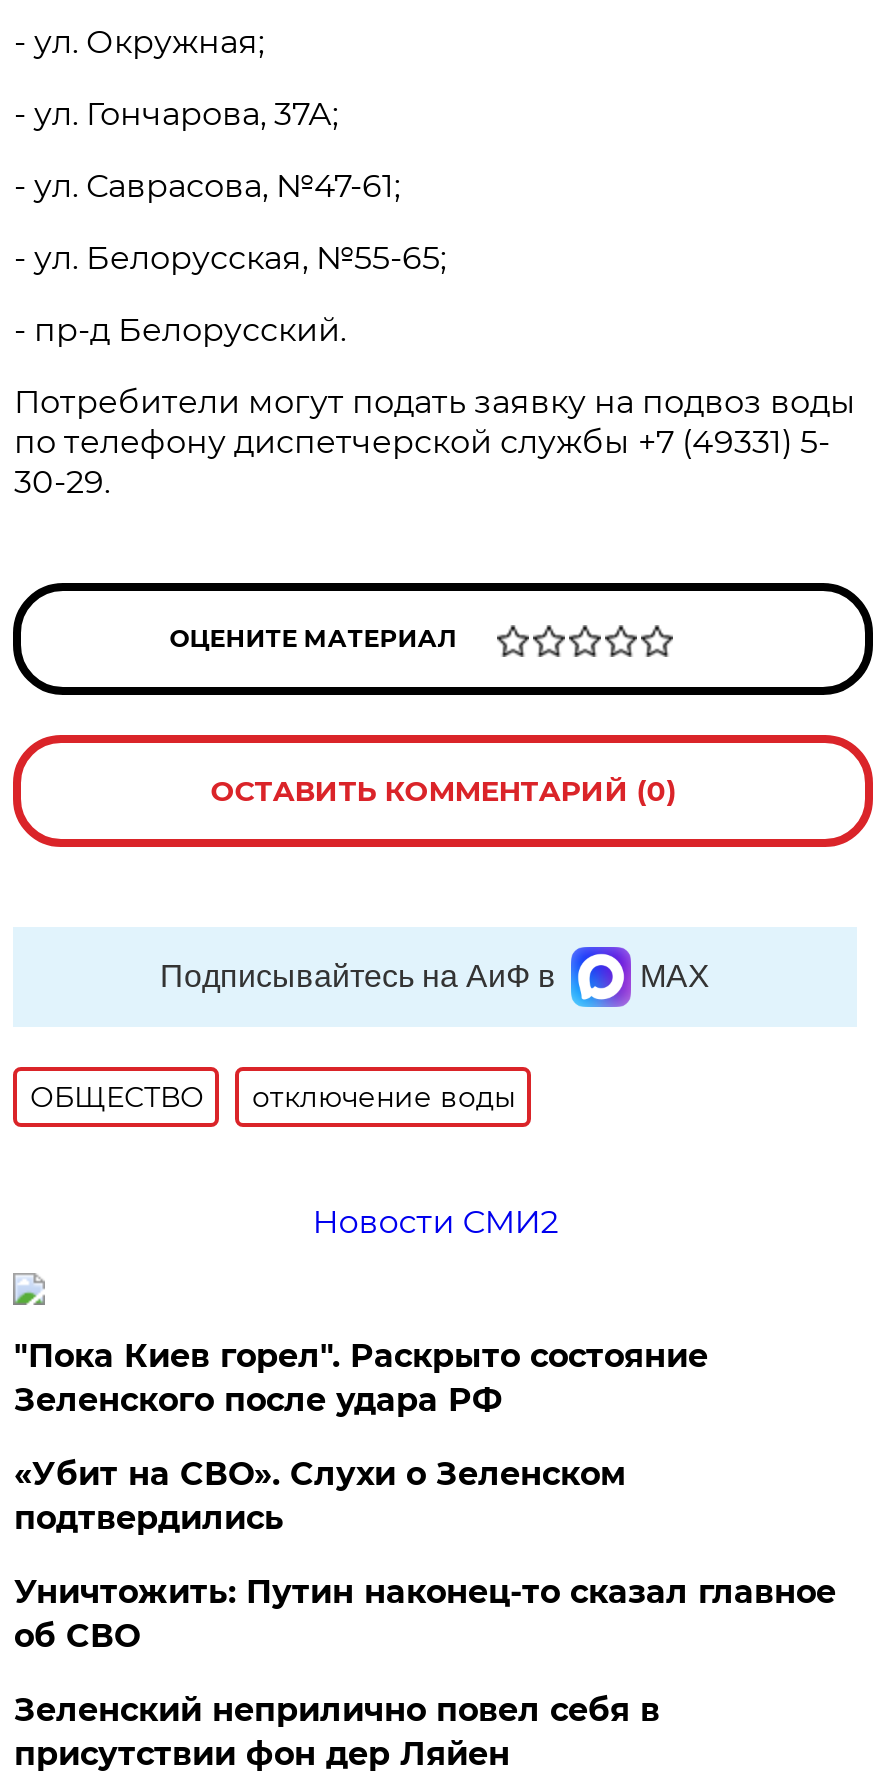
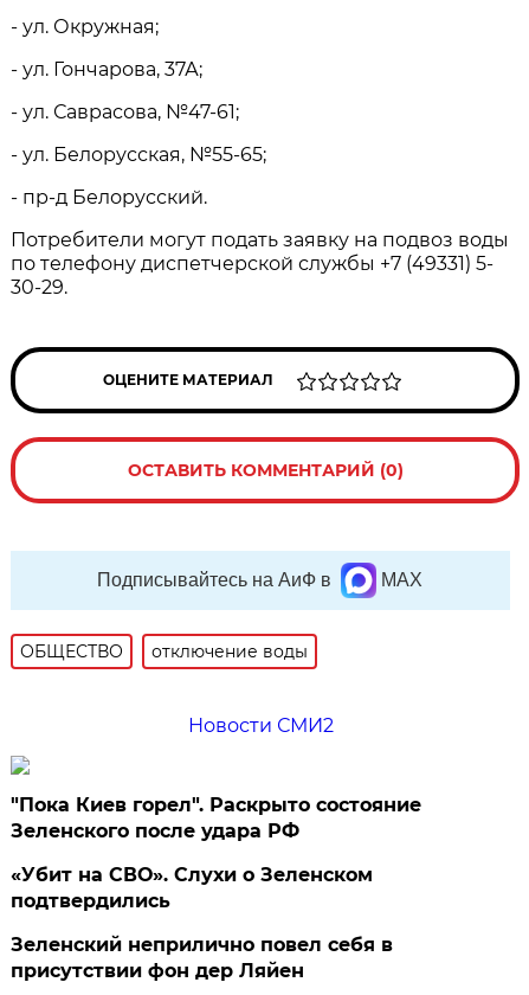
- Уничтожить: Путин наконец-то сказал главное
- об СВО
